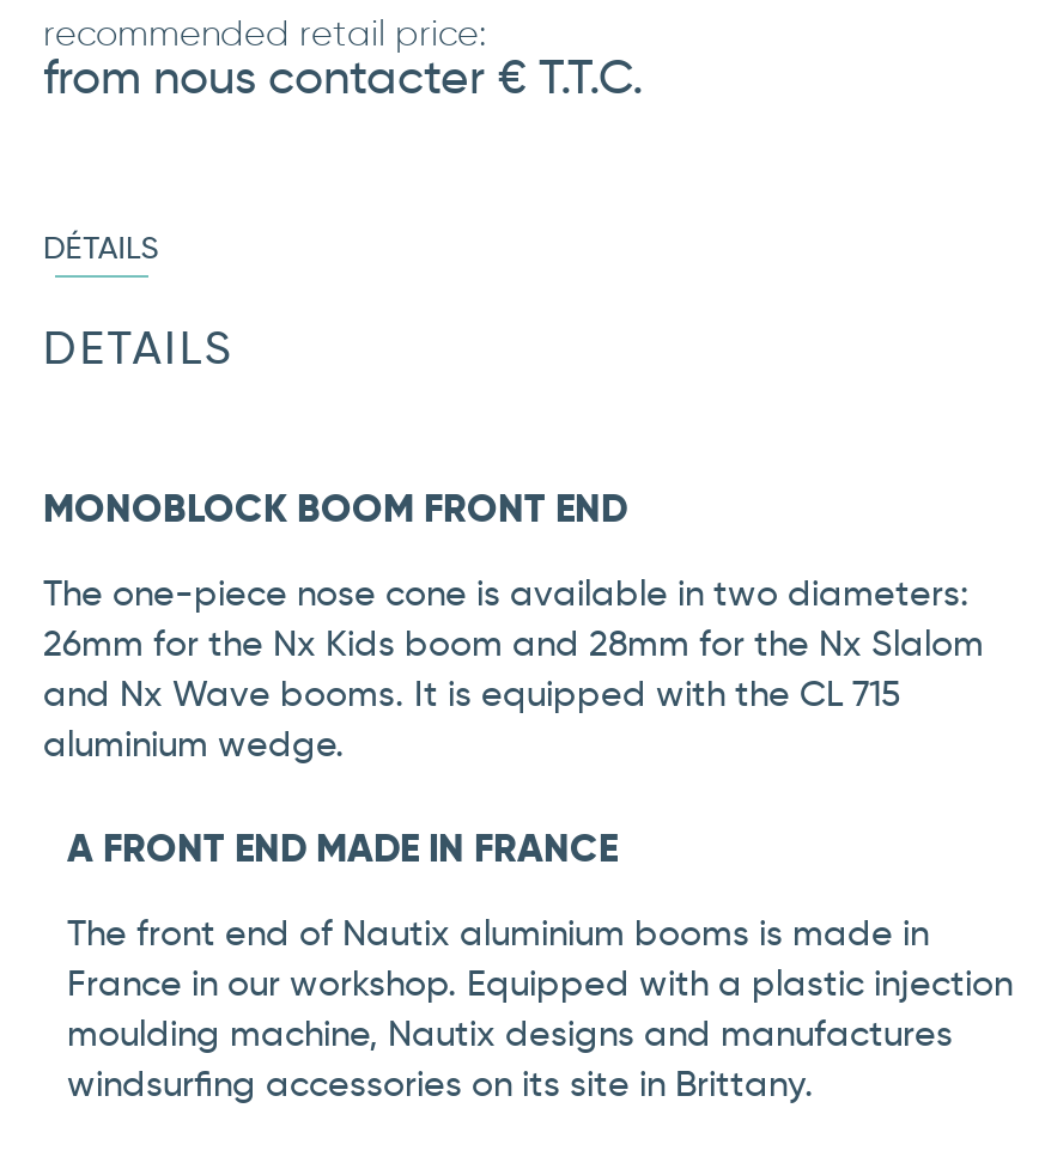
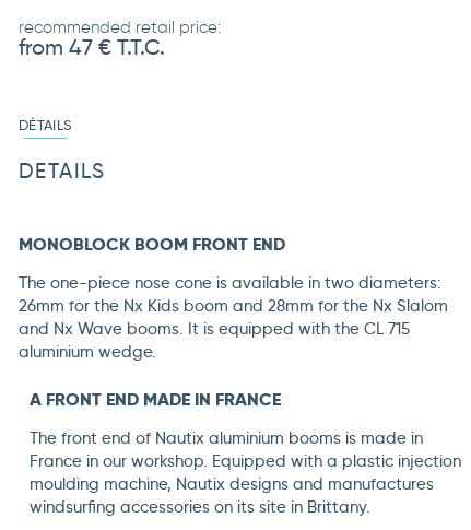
- from nous contacter € T.T.C.
+ from 47 € T.T.C.
